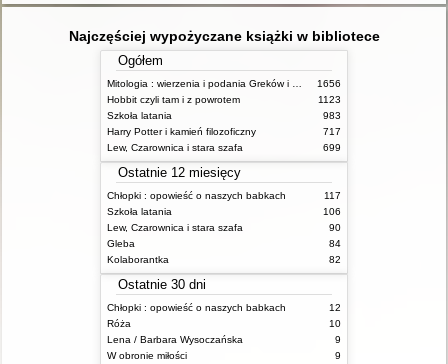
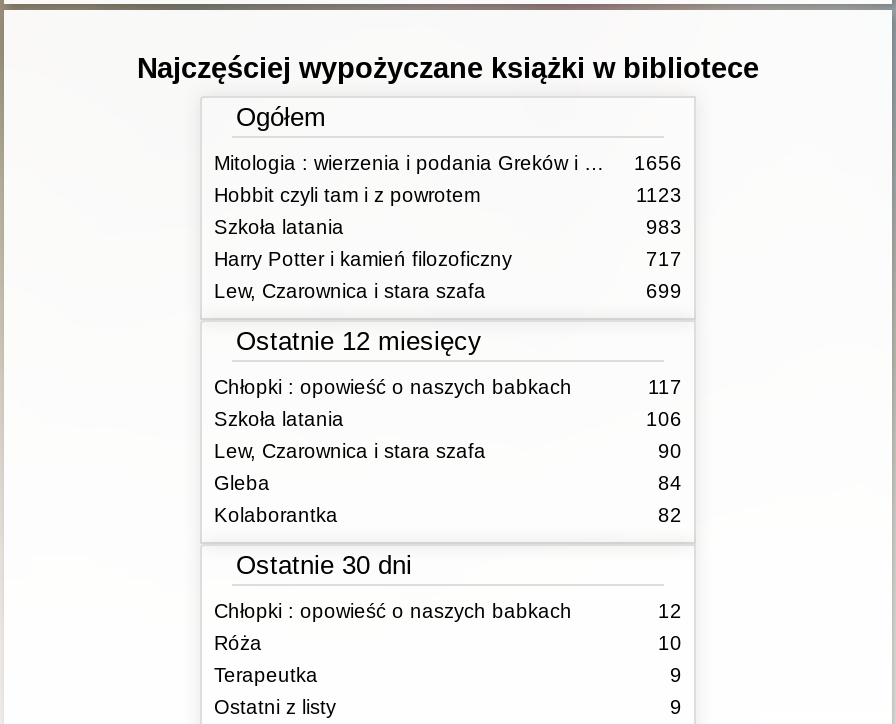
- Lena / Barbara Wysoczańska
+ Terapeutka

- W obronie miłości
+ Ostatni z listy
